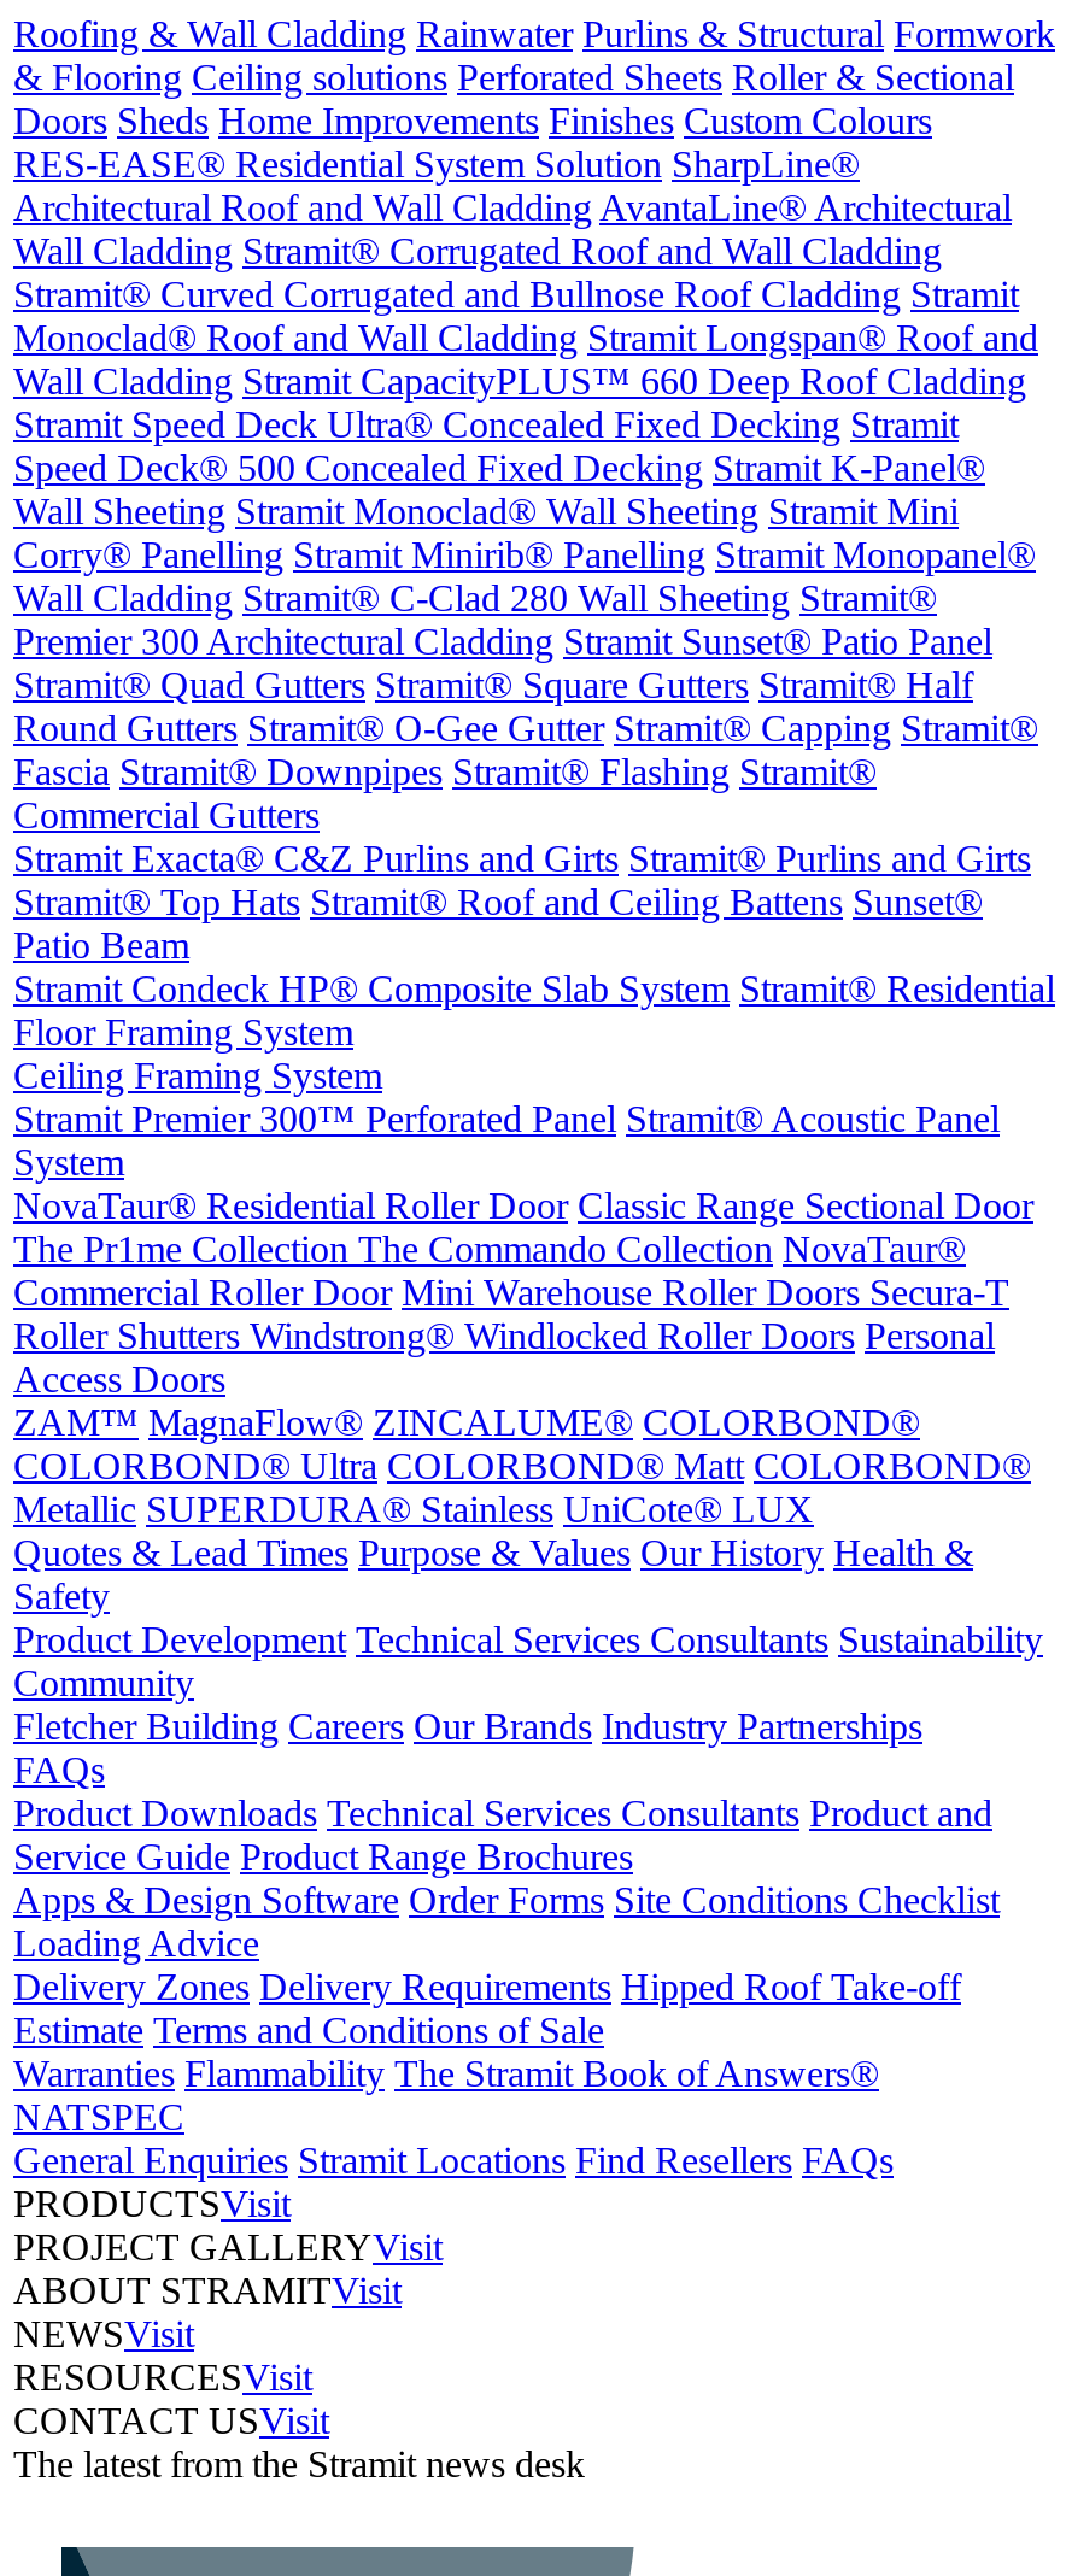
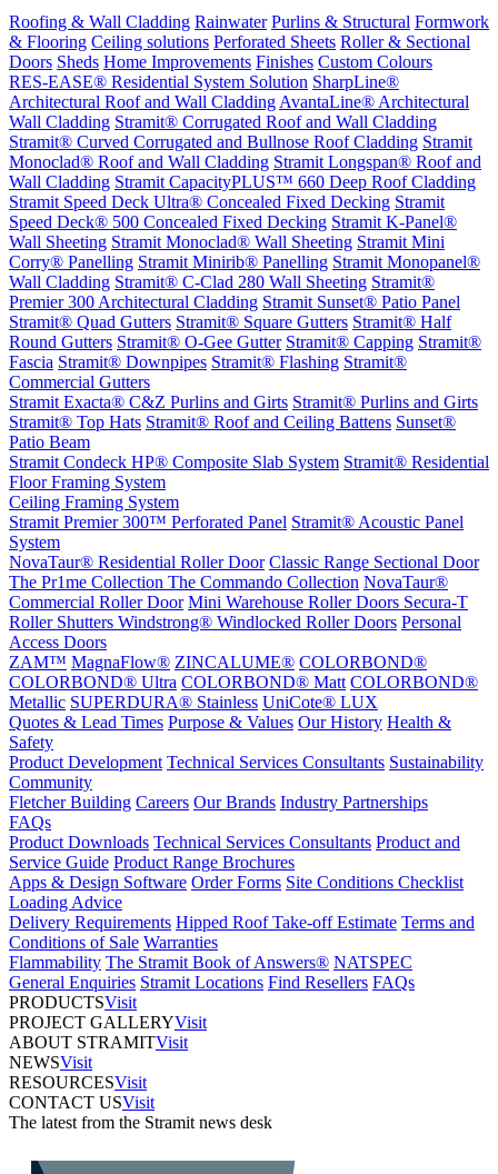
- Delivery Zones Delivery Requirements Hipped Roof Take-off
- Estimate Terms and Conditions of Sale
- Warranties Flammability The Stramit Book of Answers®
- NATSPEC
+ Delivery Requirements Hipped Roof Take-off Estimate Terms and
+ Conditions of Sale Warranties
+ Flammability The Stramit Book of Answers® NATSPEC
